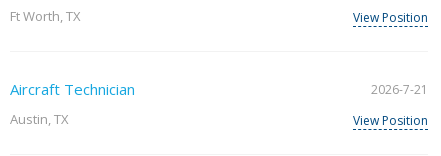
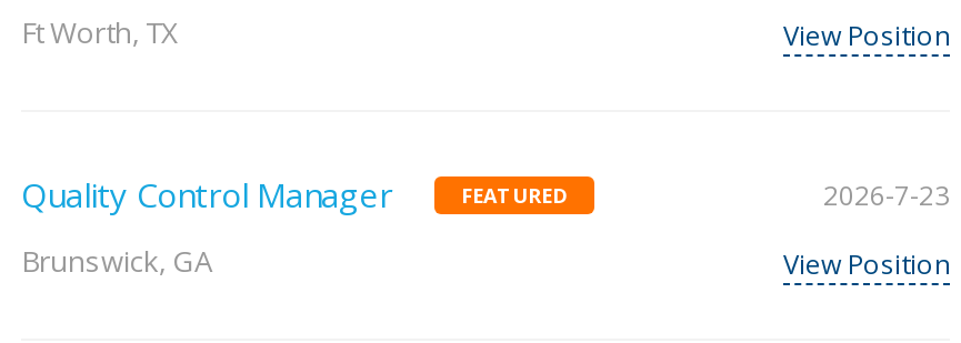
- Aircraft Technician
+ Quality Control Manager
+ FEATURED

- 2026-7-21
+ 2026-7-23

- Austin, TX
+ Brunswick, GA
